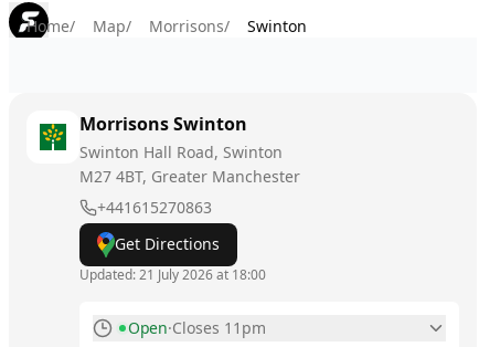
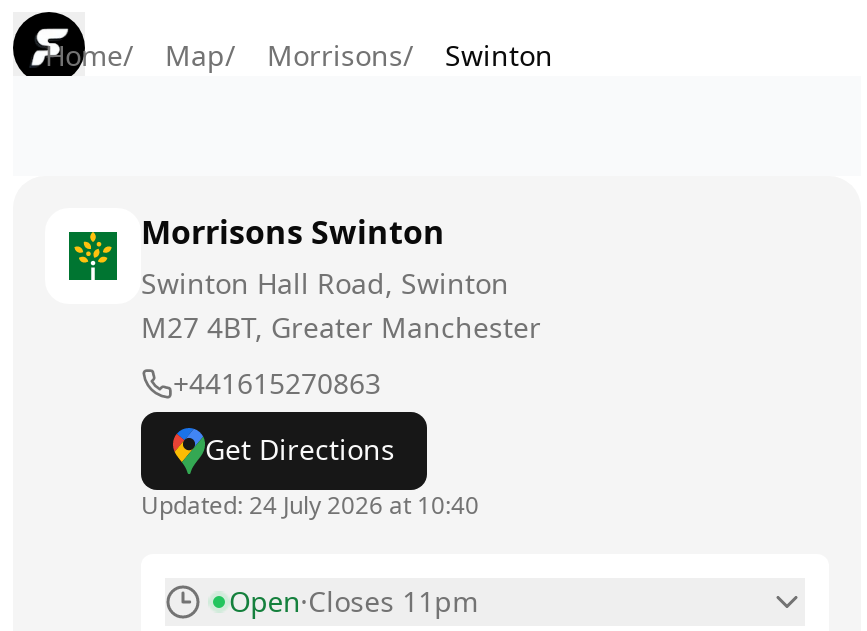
- Updated:21 July 2026 at 18:00
+ Updated:24 July 2026 at 10:40
